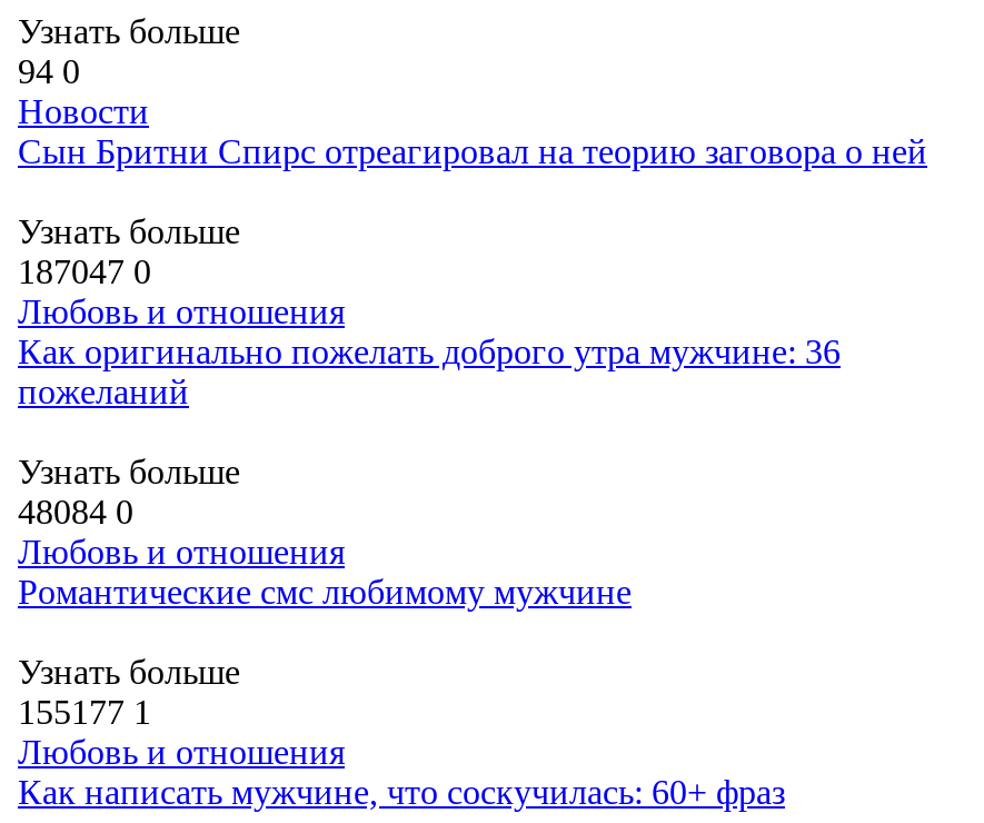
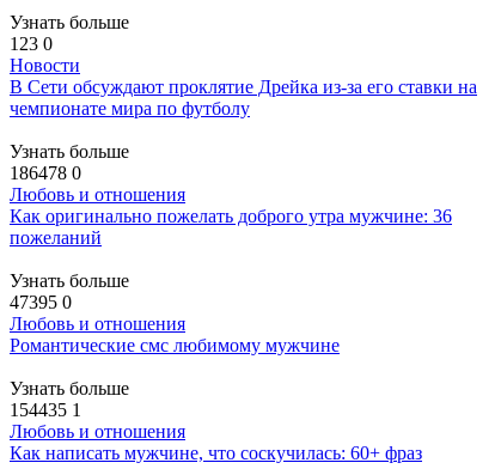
- 94 0
+ 123 0

- Сын Бритни Спирс отреагировал на теорию заговора о ней
+ В Сети обсуждают проклятие Дрейка из-за его ставки на
+ чемпионате мира по футболу

- 187047 0
+ 186478 0

- 48084 0
+ 47395 0

- 155177 1
+ 154435 1
